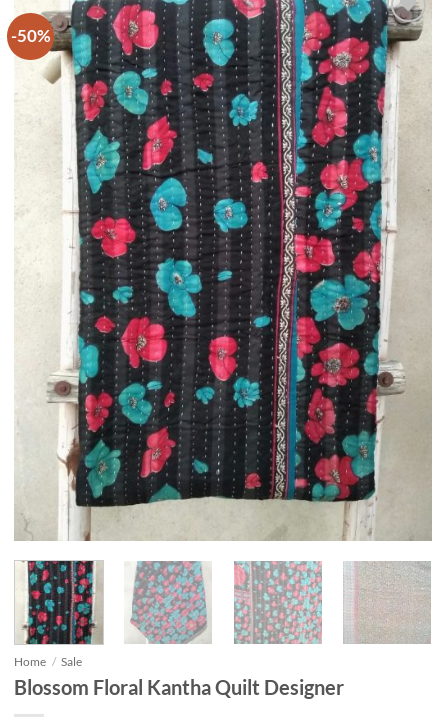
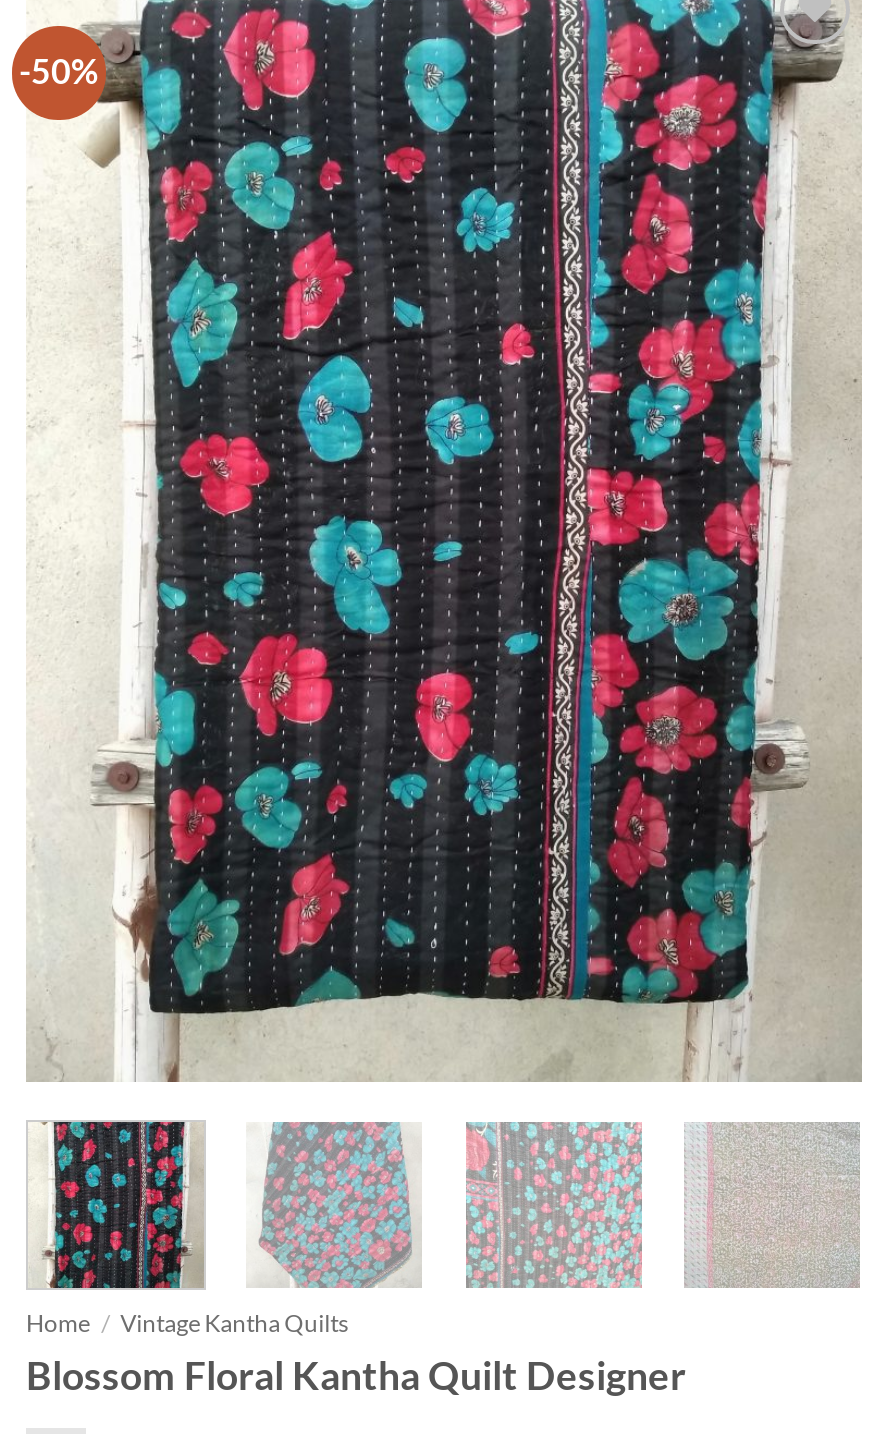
- Home / Sale
+ Home / Vintage Kantha Quilts
